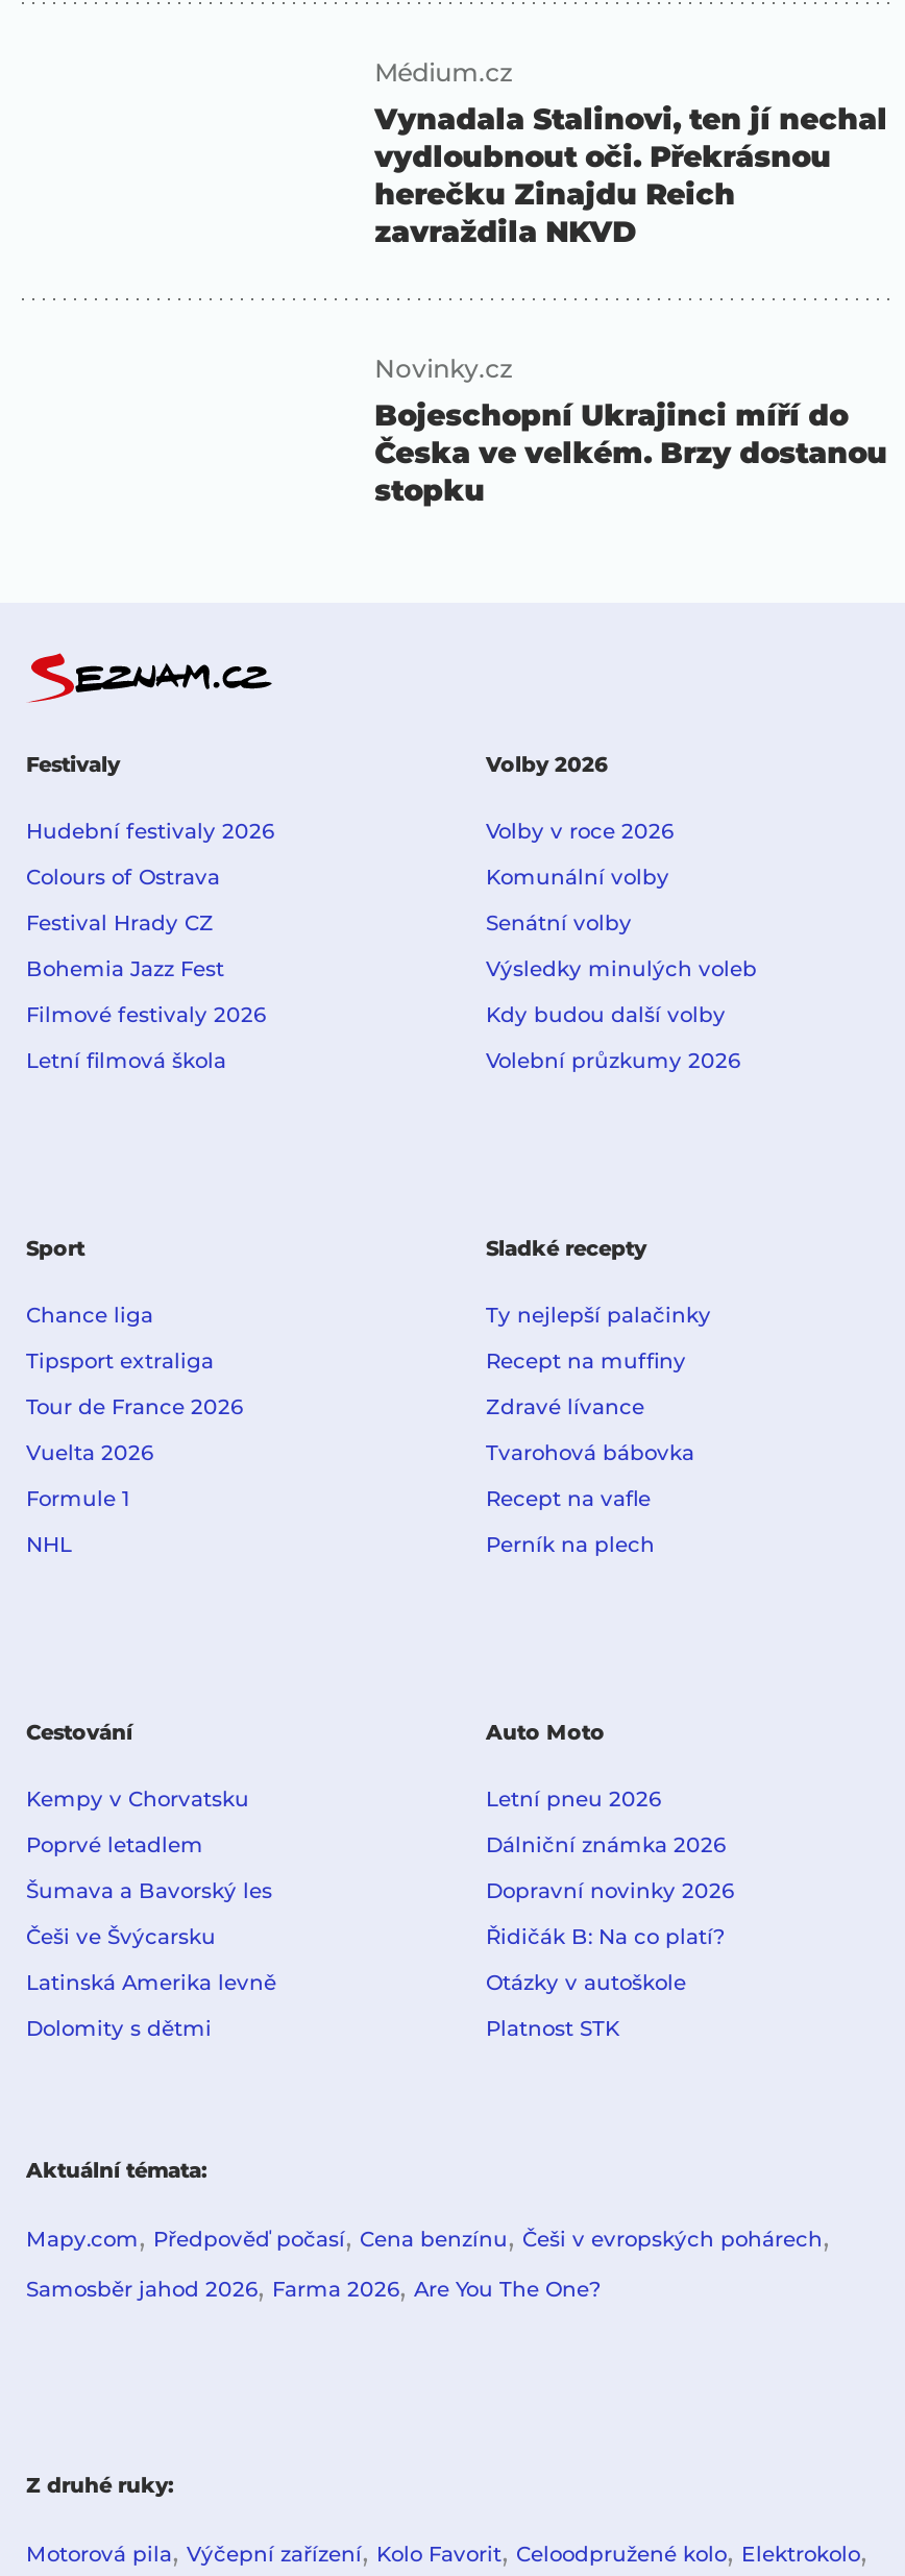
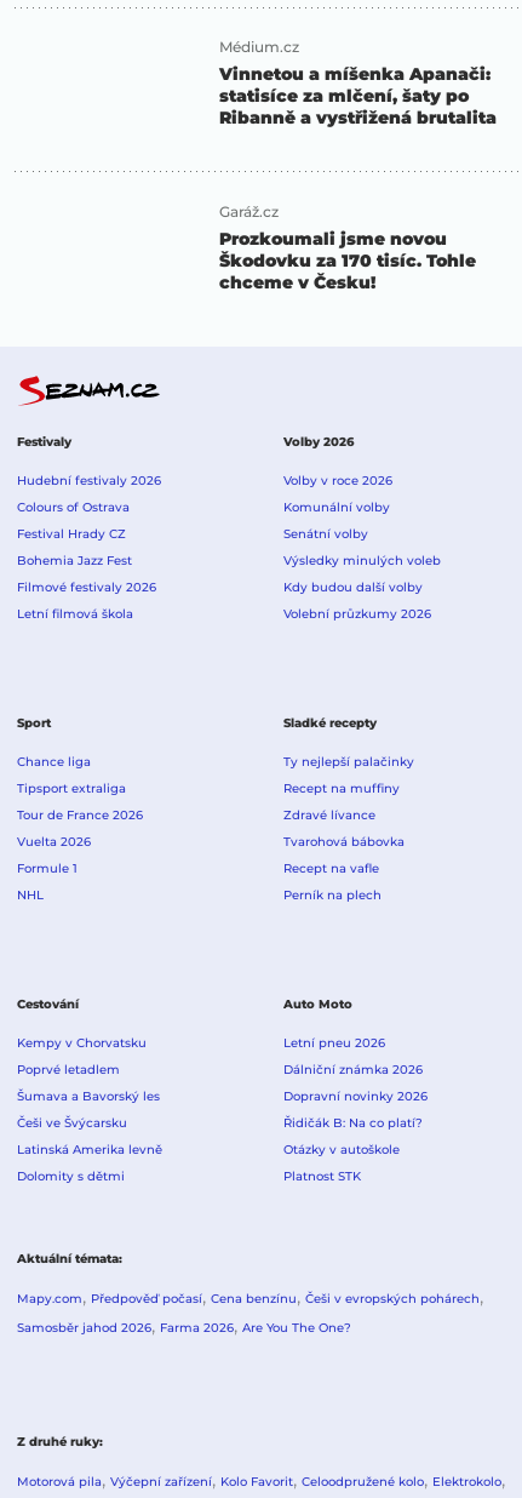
- Vynadala Stalinovi, ten jí nechal
- vydloubnout oči. Překrásnou
- herečku Zinajdu Reich
- zavraždila NKVD
+ Vinnetou a míšenka Apanači:
+ statisíce za mlčení, šaty po
+ Ribanně a vystřižená brutalita

- Novinky.cz
- Bojeschopní Ukrajinci míří do
- Česka ve velkém. Brzy dostanou
- stopku
+ Garáž.cz
+ Prozkoumali jsme novou
+ Škodovku za 170 tisíc. Tohle
+ chceme v Česku!
